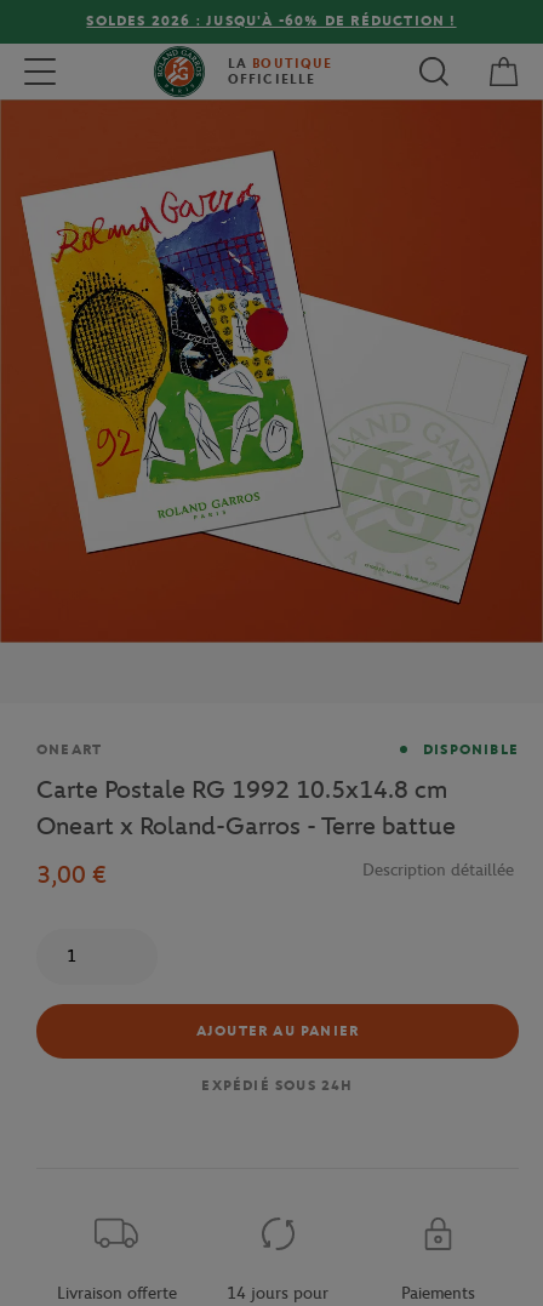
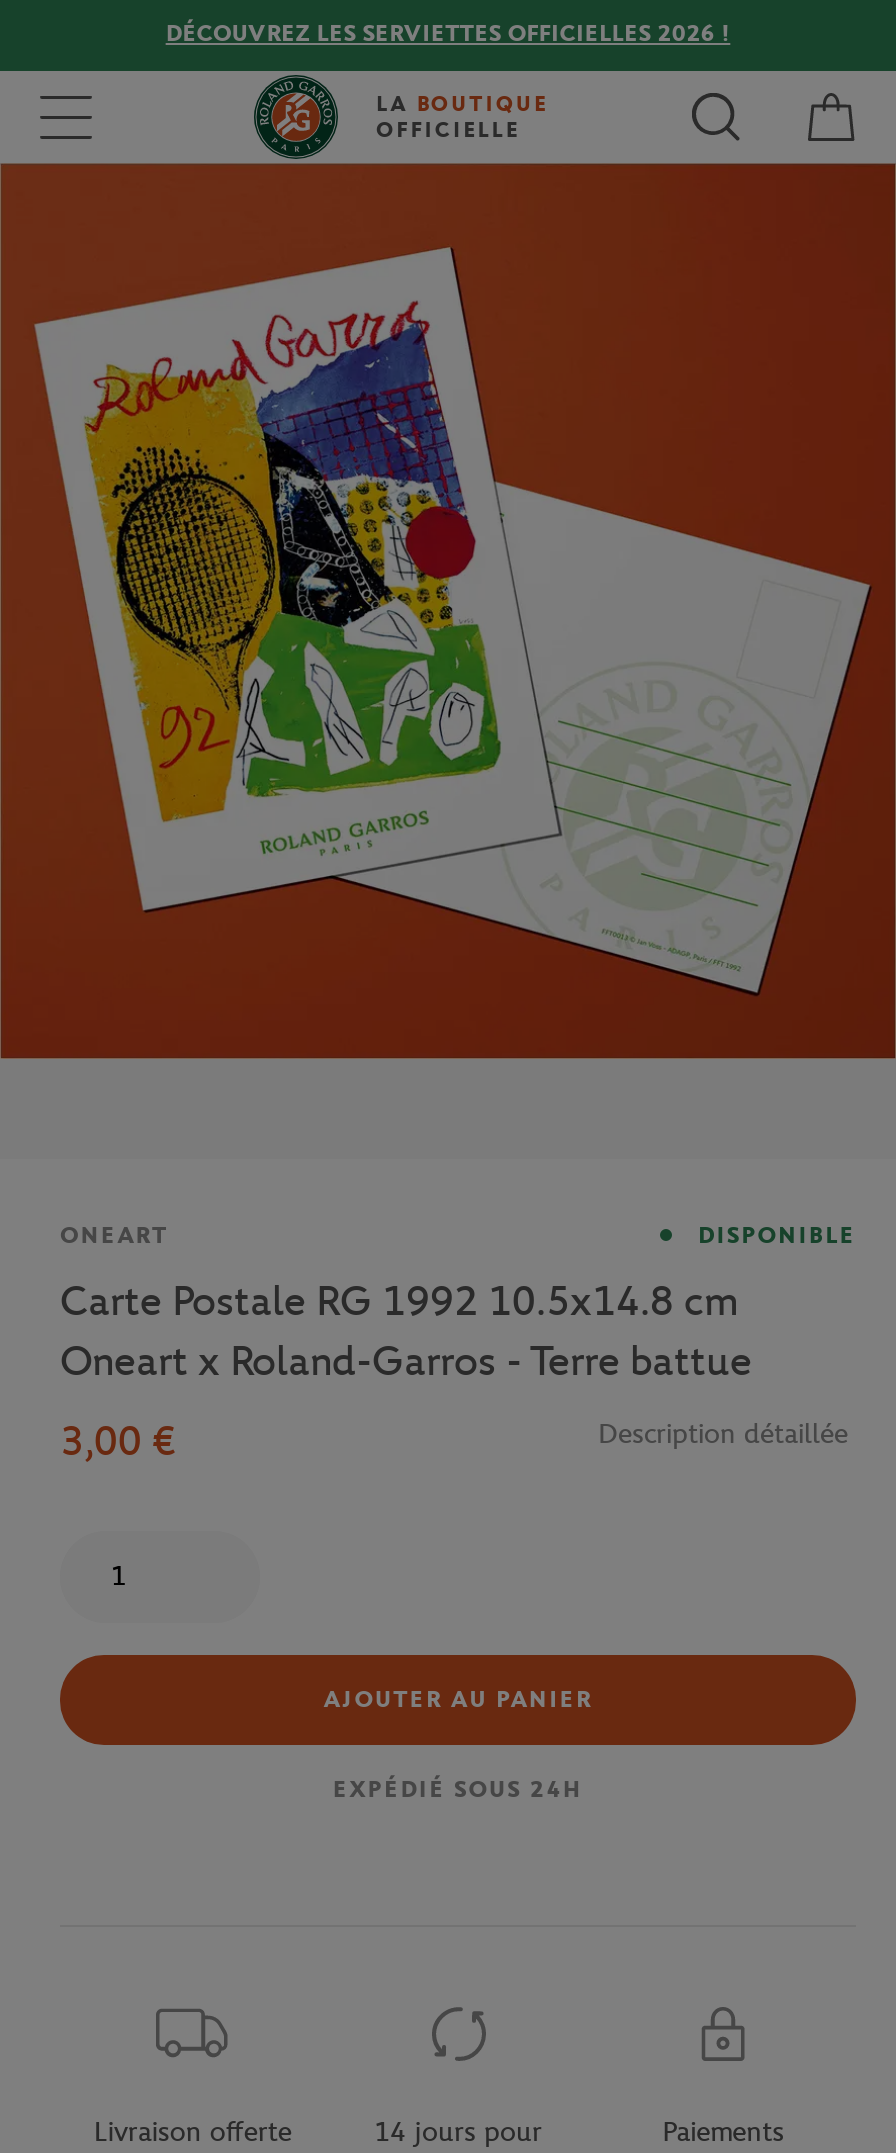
- SOLDES 2026 : JUSQU'À -60% DE RÉDUCTION !
+ DÉCOUVREZ LES SERVIETTES OFFICIELLES 2026 !
